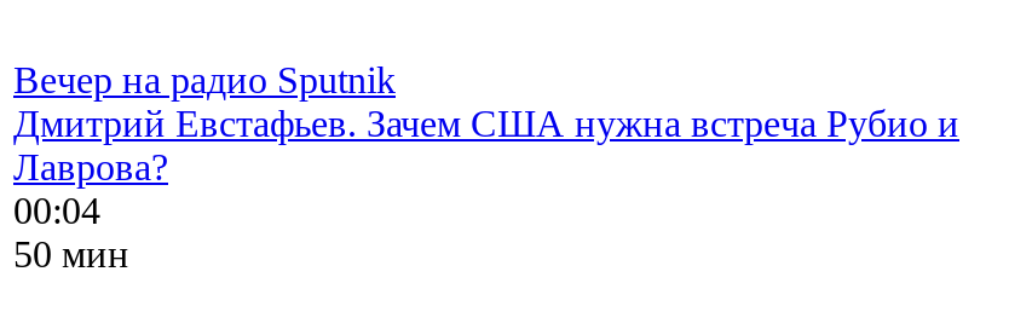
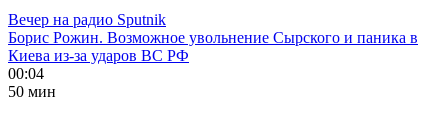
- Дмитрий Евстафьев. Зачем США нужна встреча Рубио и
- Лаврова?
+ Борис Рожин. Возможное увольнение Сырского и паника в
+ Киева из-за ударов ВС РФ
